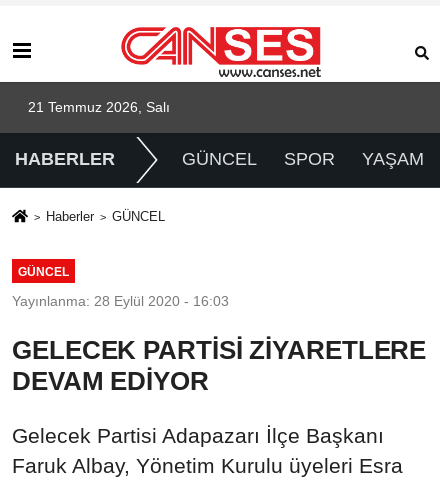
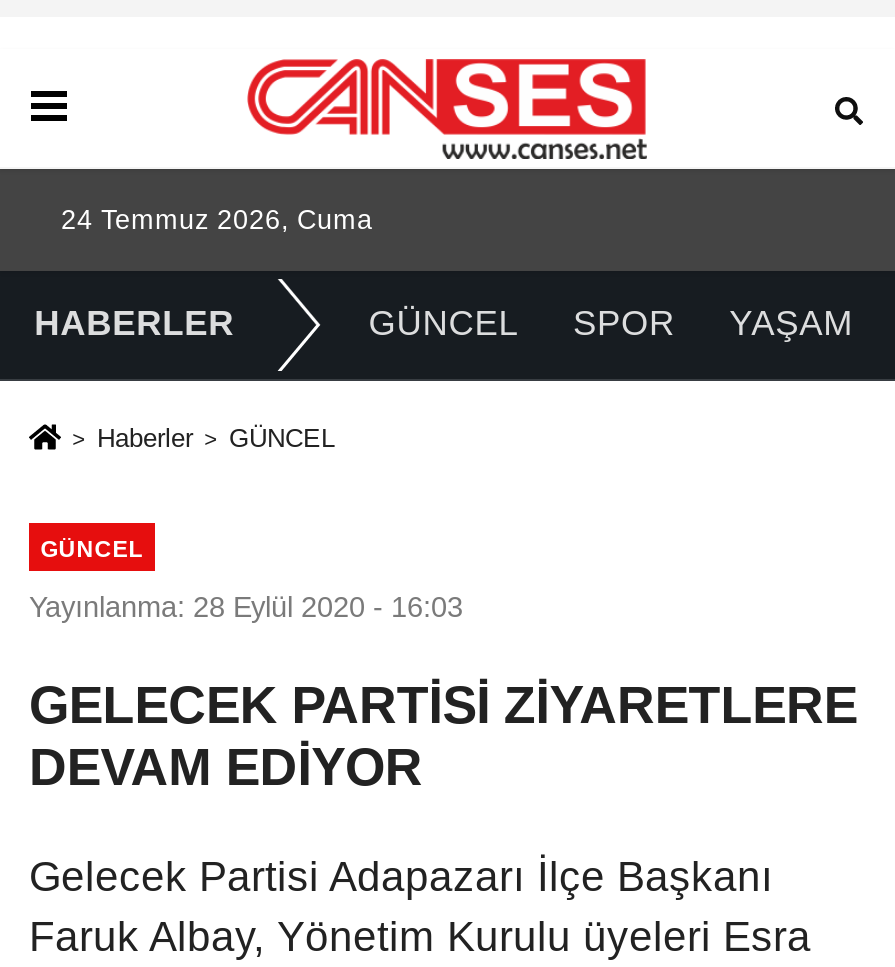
- 21 Temmuz 2026, Salı
+ 24 Temmuz 2026, Cuma
